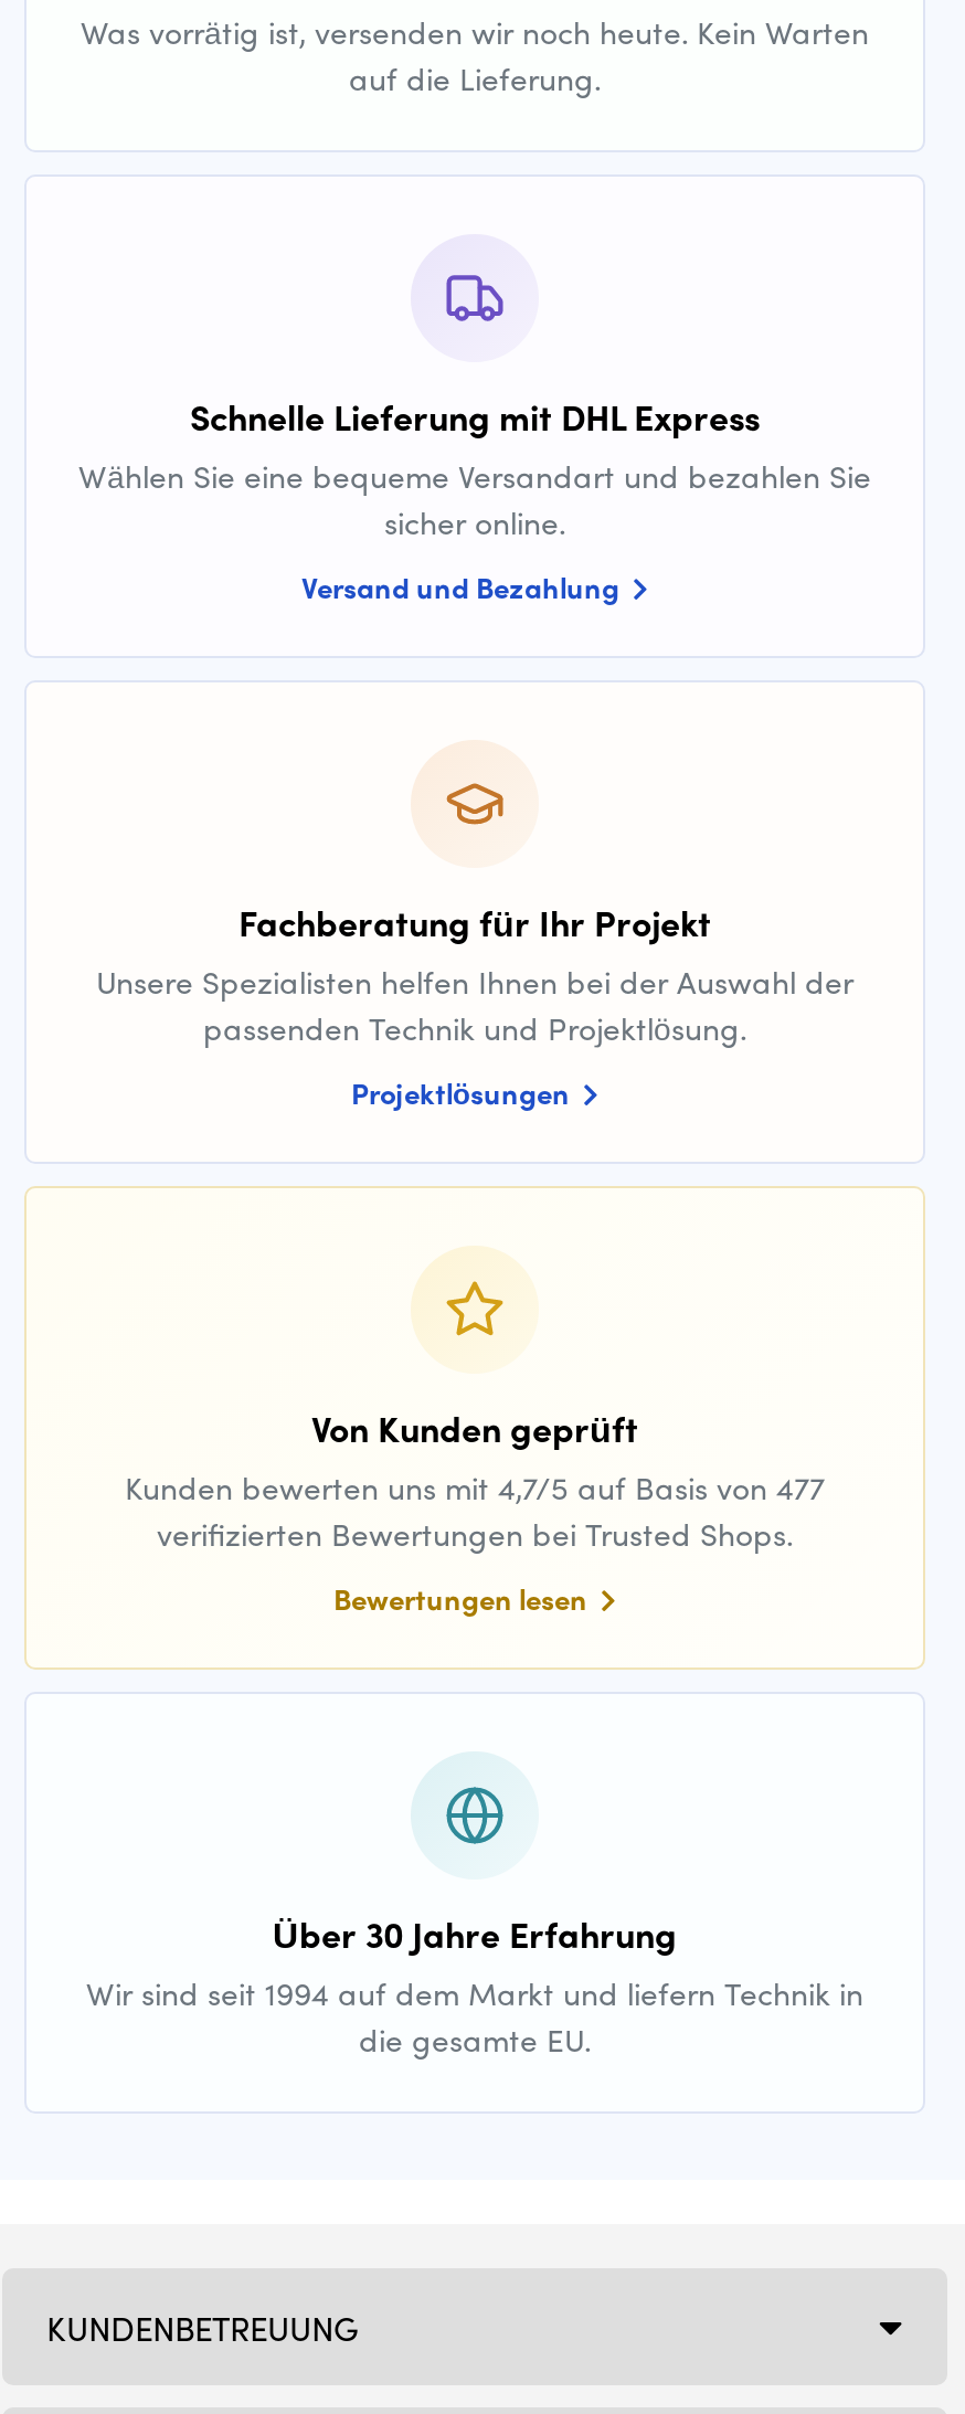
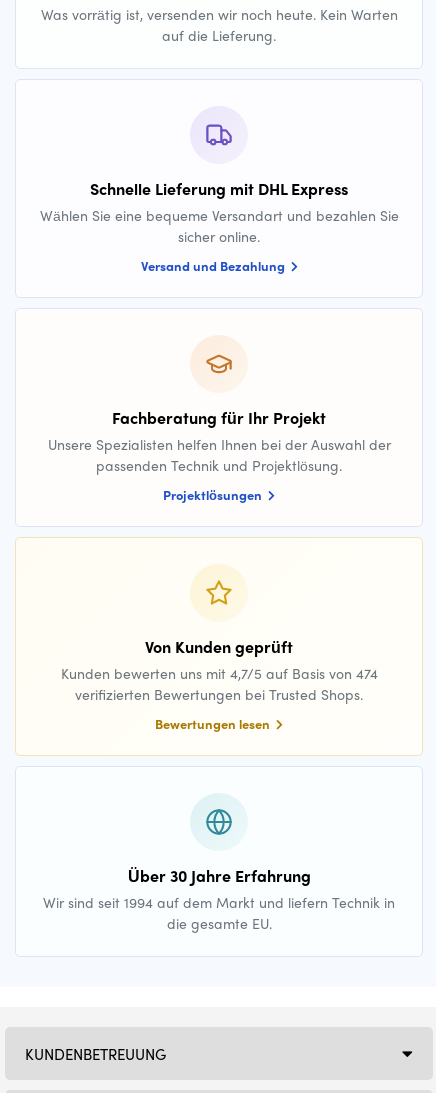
- Kunden bewerten uns mit 4,7/5 auf Basis von 477
+ Kunden bewerten uns mit 4,7/5 auf Basis von 474
